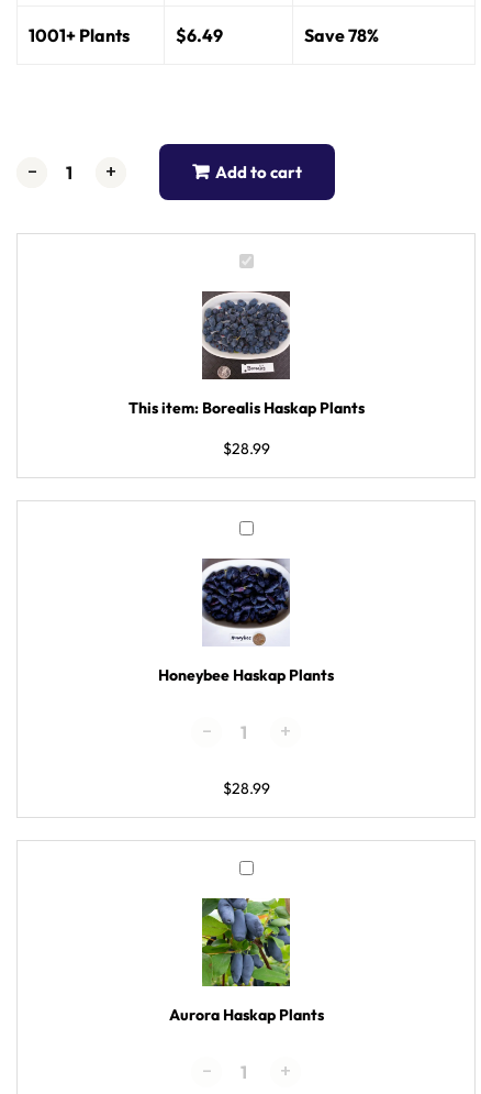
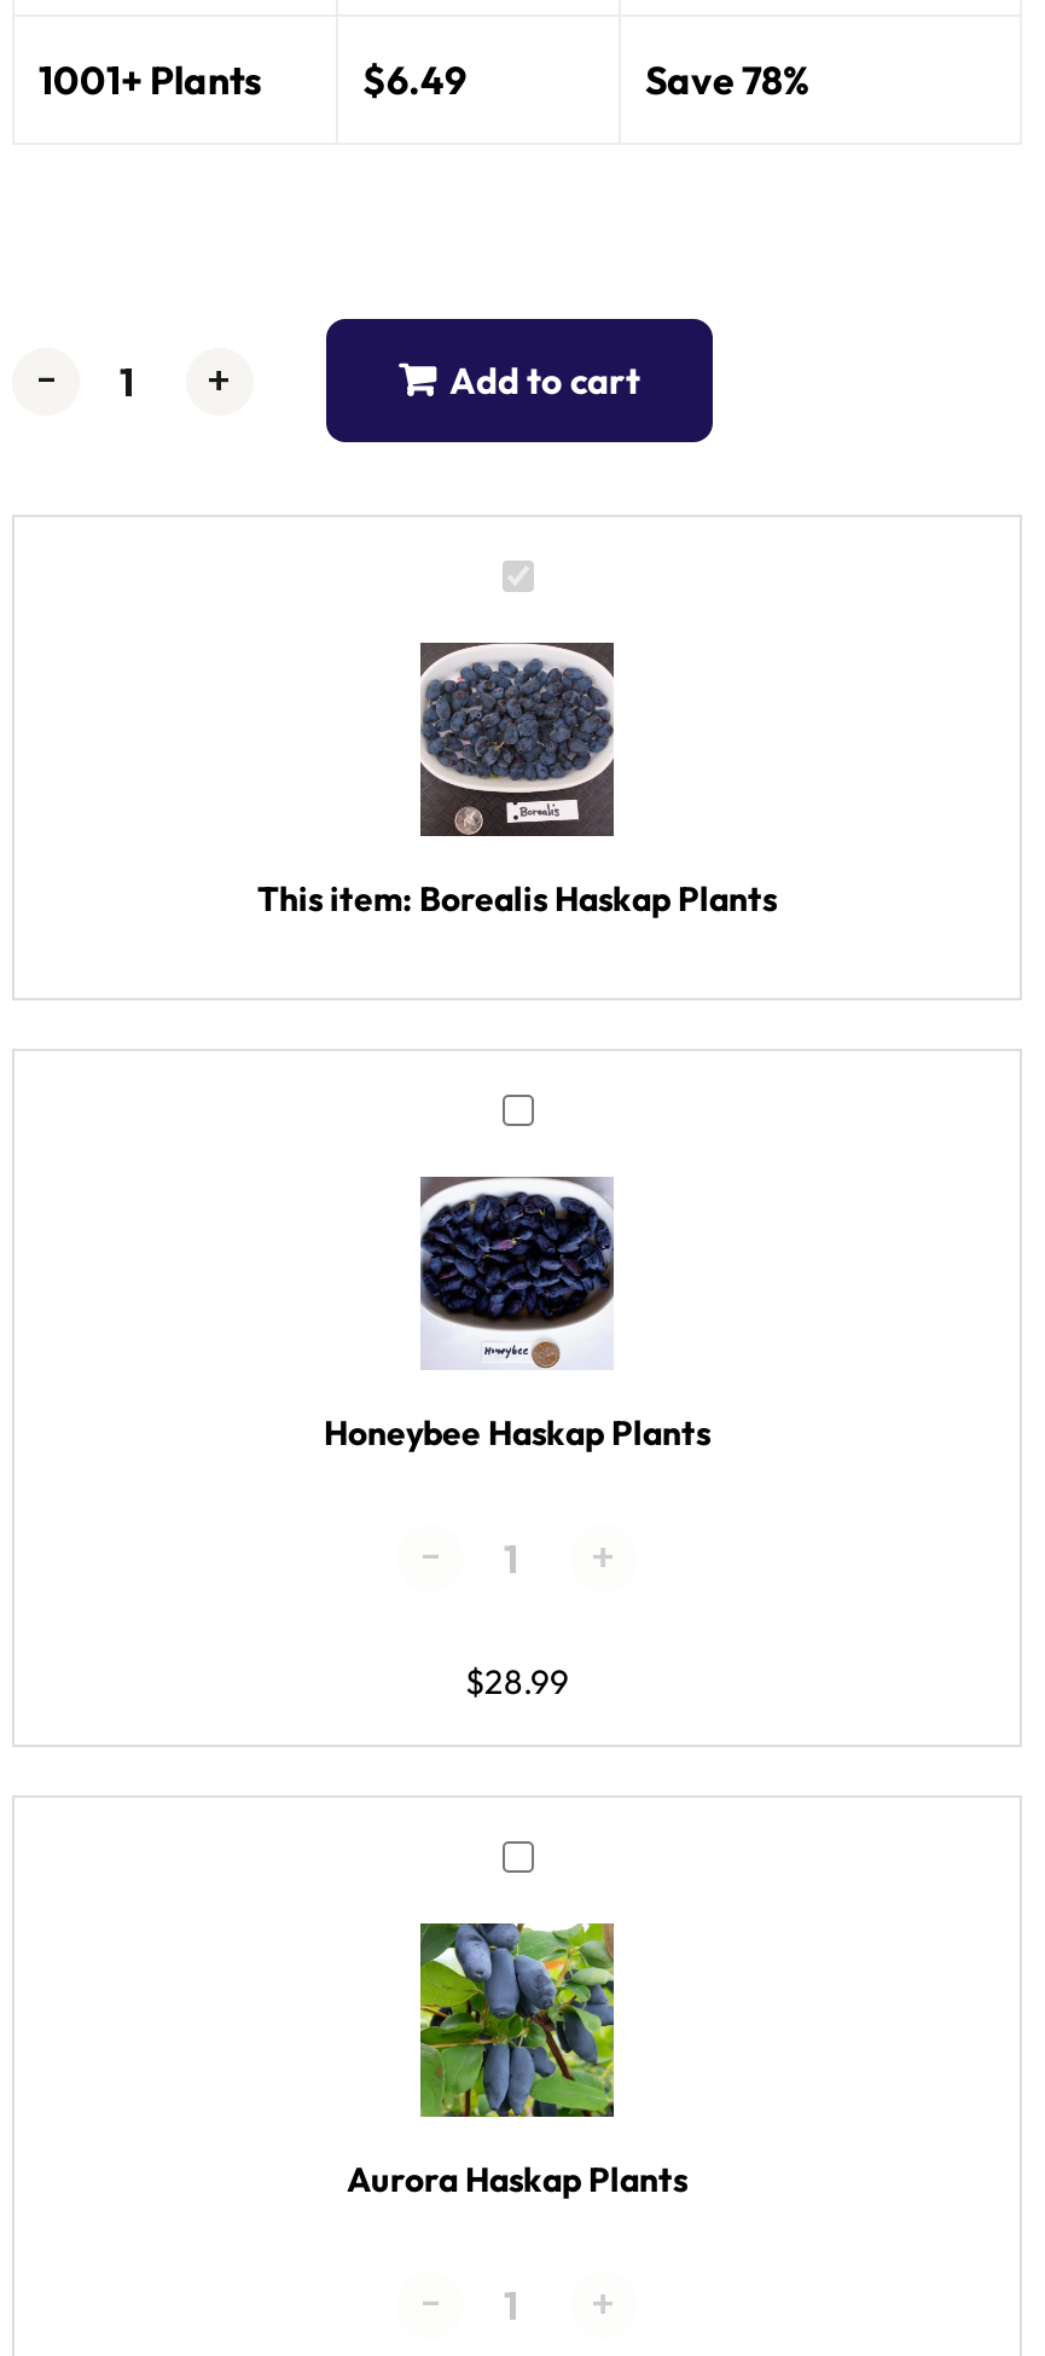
- $28.99
